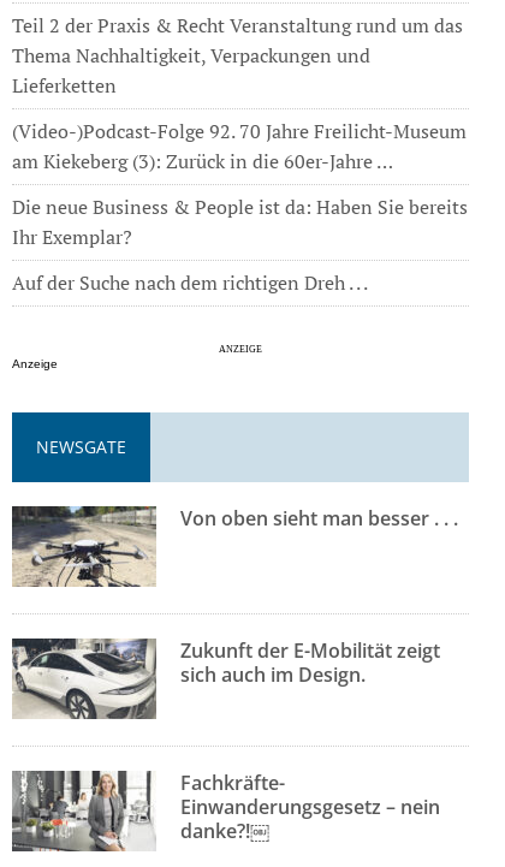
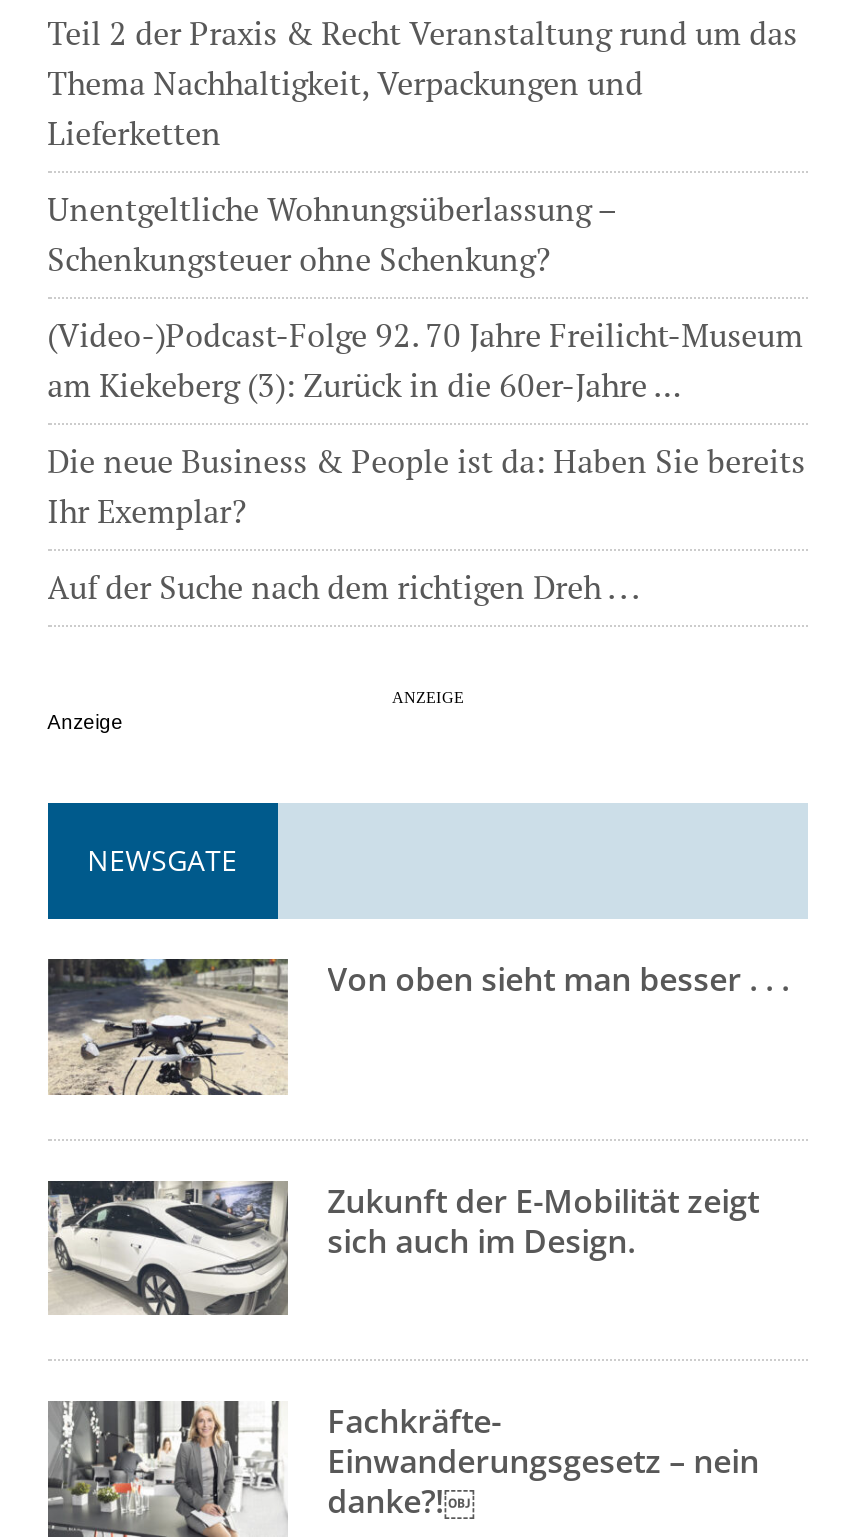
+ Unentgeltliche Wohnungsüberlassung –
+ Schenkungsteuer ohne Schenkung?
